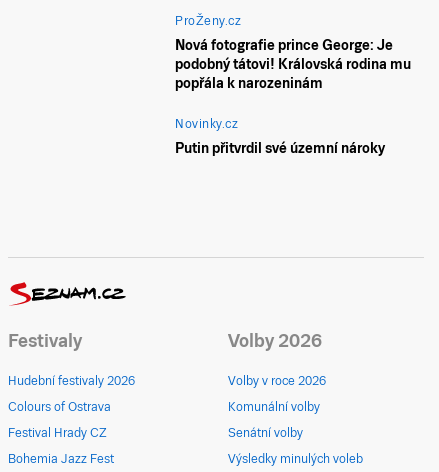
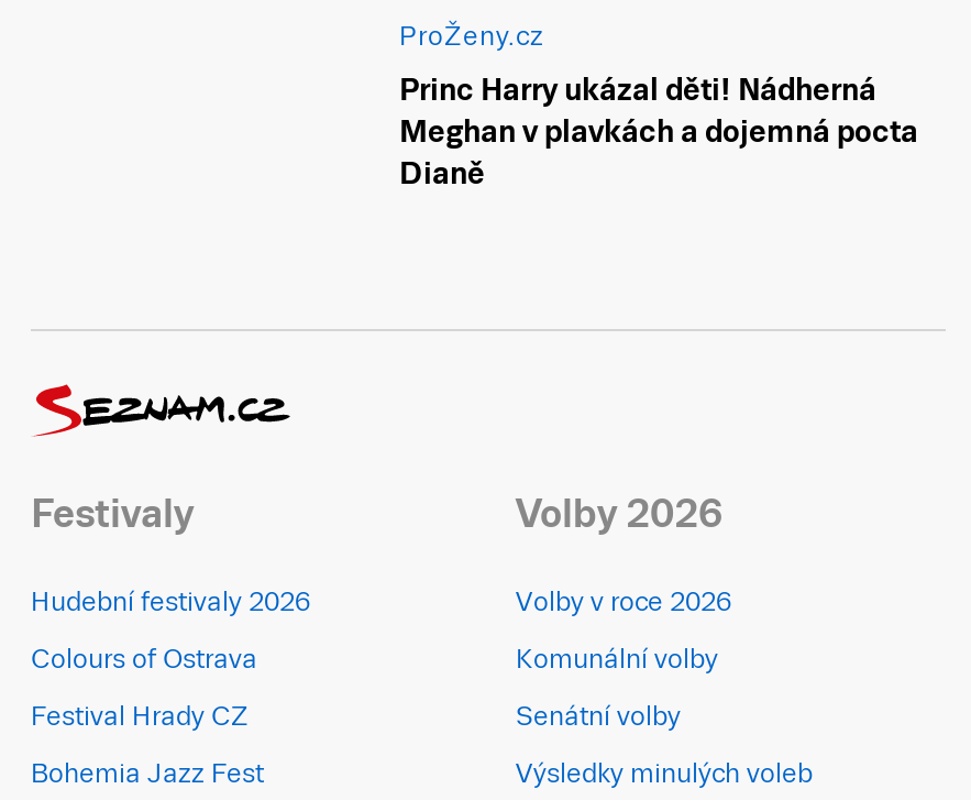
- Nová fotografie prince George: Je
- podobný tátovi! Královská rodina mu
- popřála k narozeninám
- Novinky.cz
- Putin přitvrdil své územní nároky
+ Princ Harry ukázal děti! Nádherná
+ Meghan v plavkách a dojemná pocta
+ Dianě
